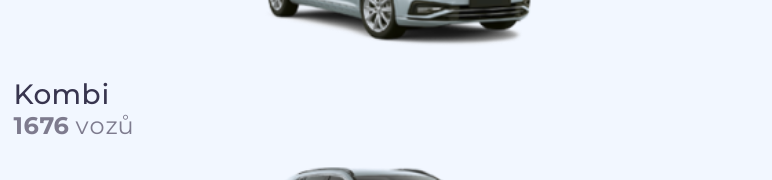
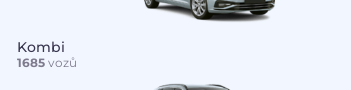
- 1676 vozů
+ 1685 vozů
